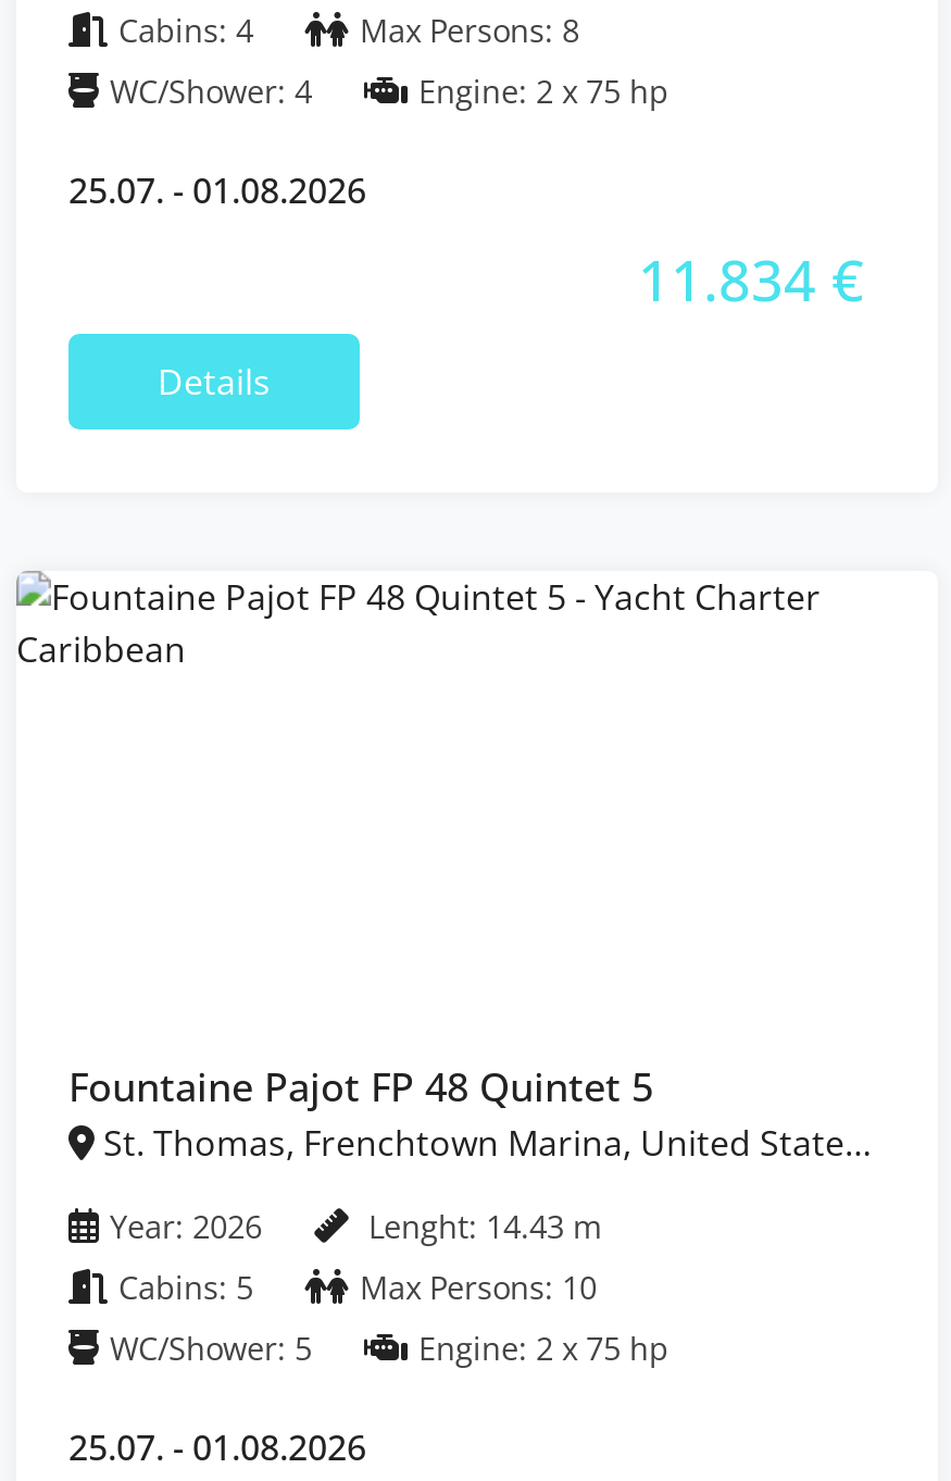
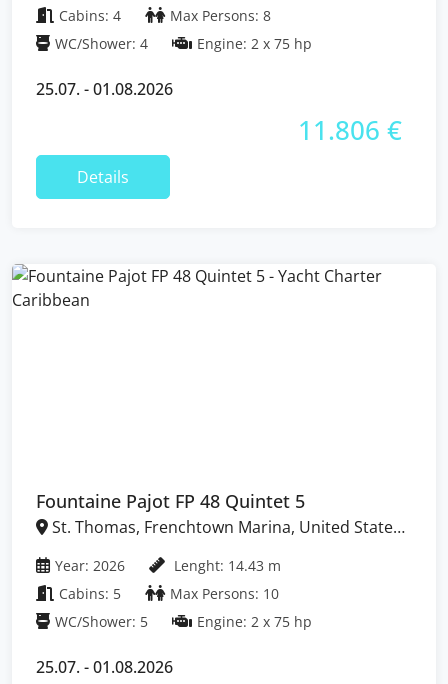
- 11.834 €
+ 11.806 €
